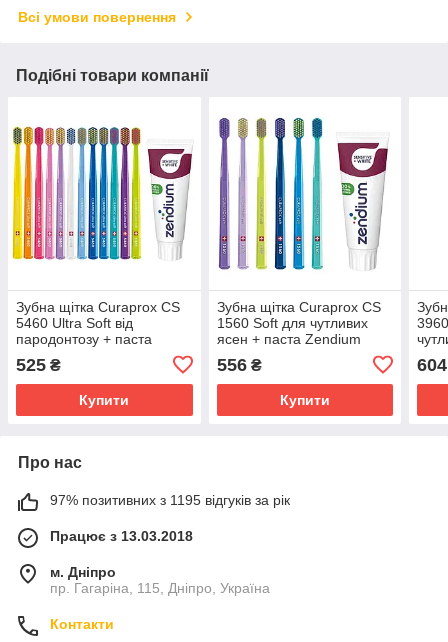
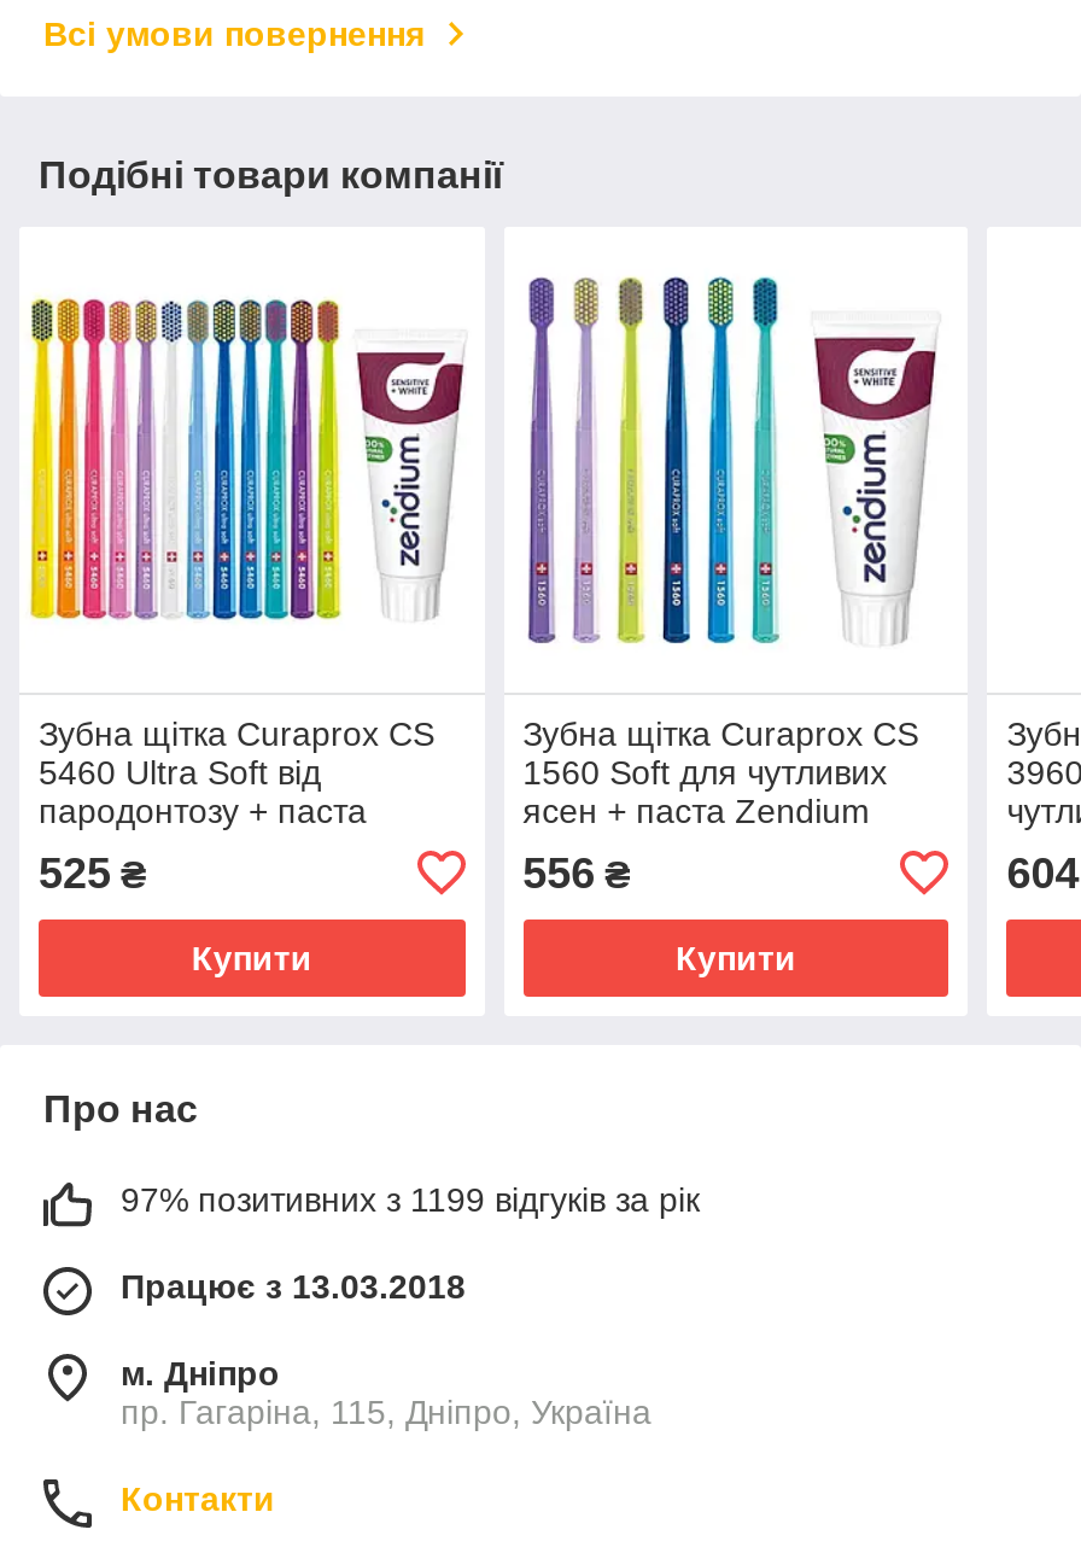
- 97% позитивних з 1195 відгуків за рік
+ 97% позитивних з 1199 відгуків за рік
